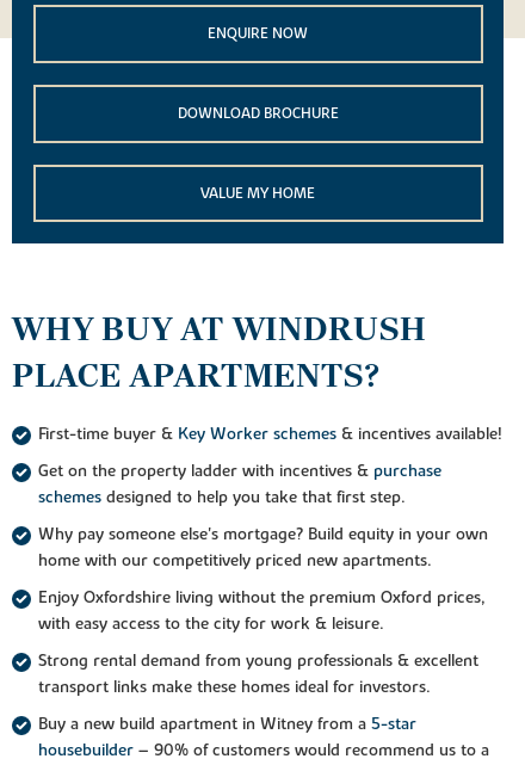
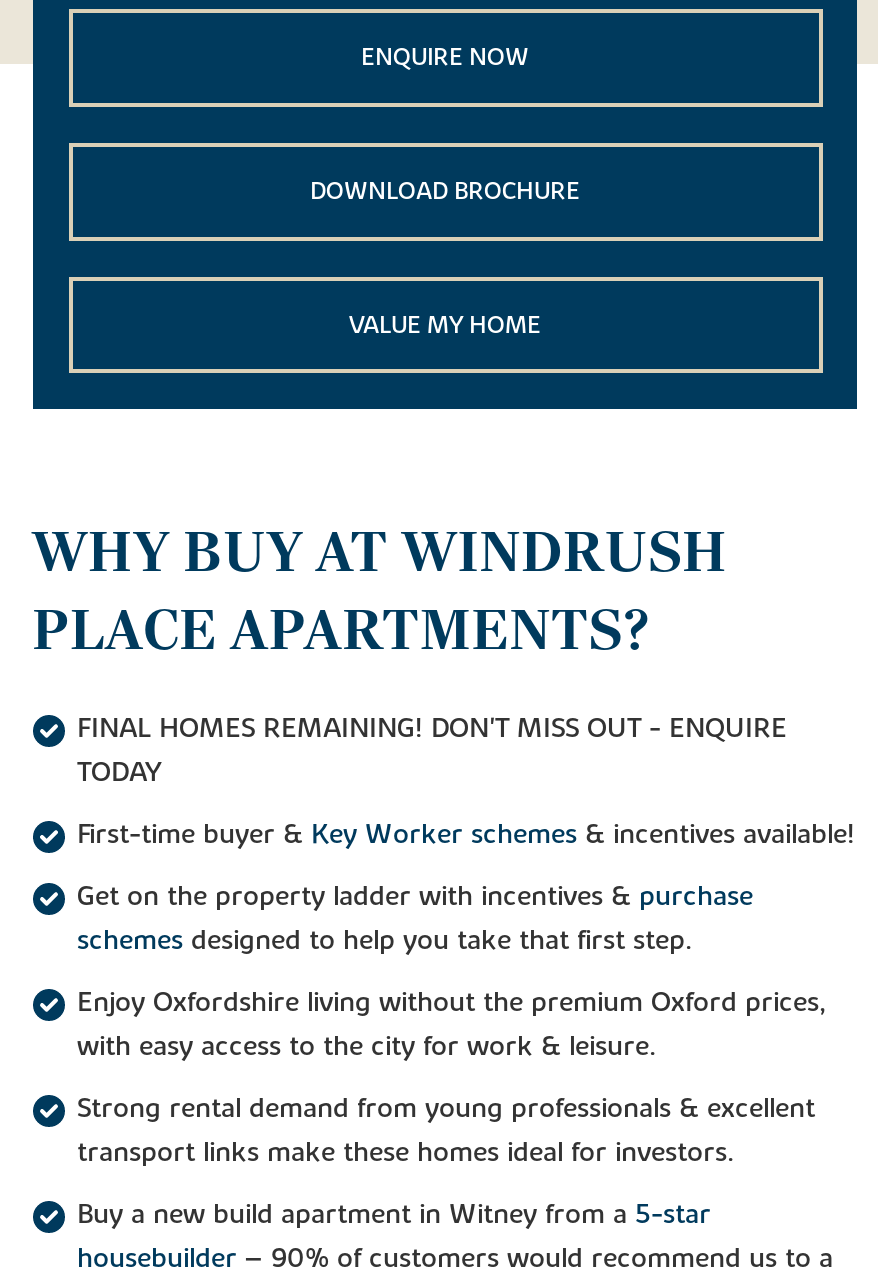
+ FINAL HOMES REMAINING! DON'T MISS OUT - ENQUIRE
+ TODAY

moved down: First-time buyer & Key Worker schemes & incentives available! | Get on the property ladder with incentives & purchase | schemes designed to help you take that first step.

- Why pay someone else's mortgage? Build equity in your own
- home with our competitively priced new apartments.
